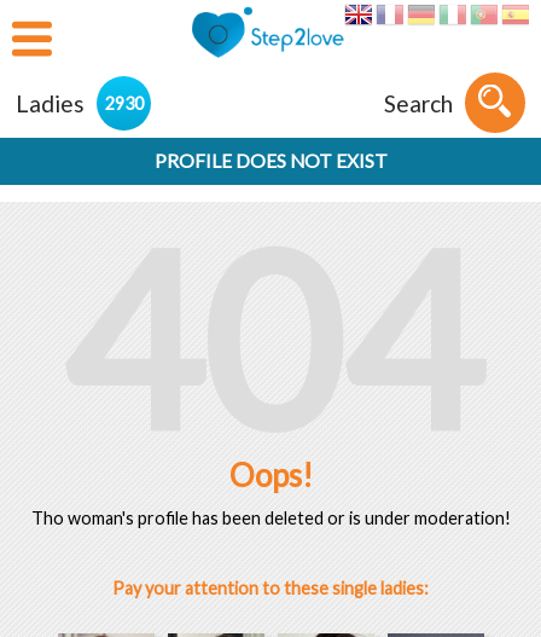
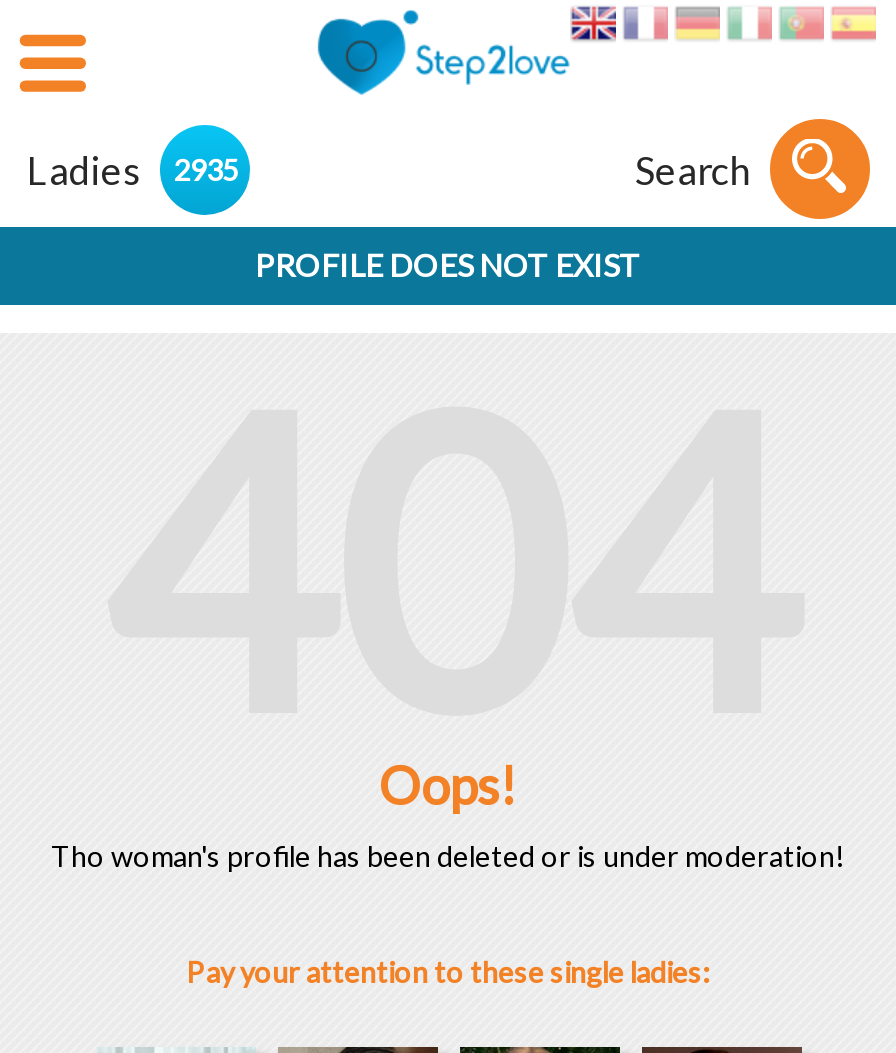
- Ladies 2930
+ Ladies 2935
